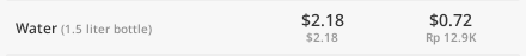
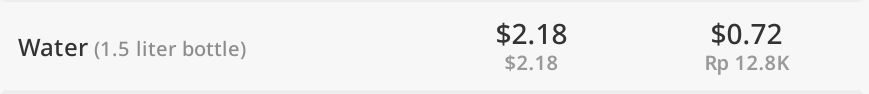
- Rp 12.9K
+ Rp 12.8K
